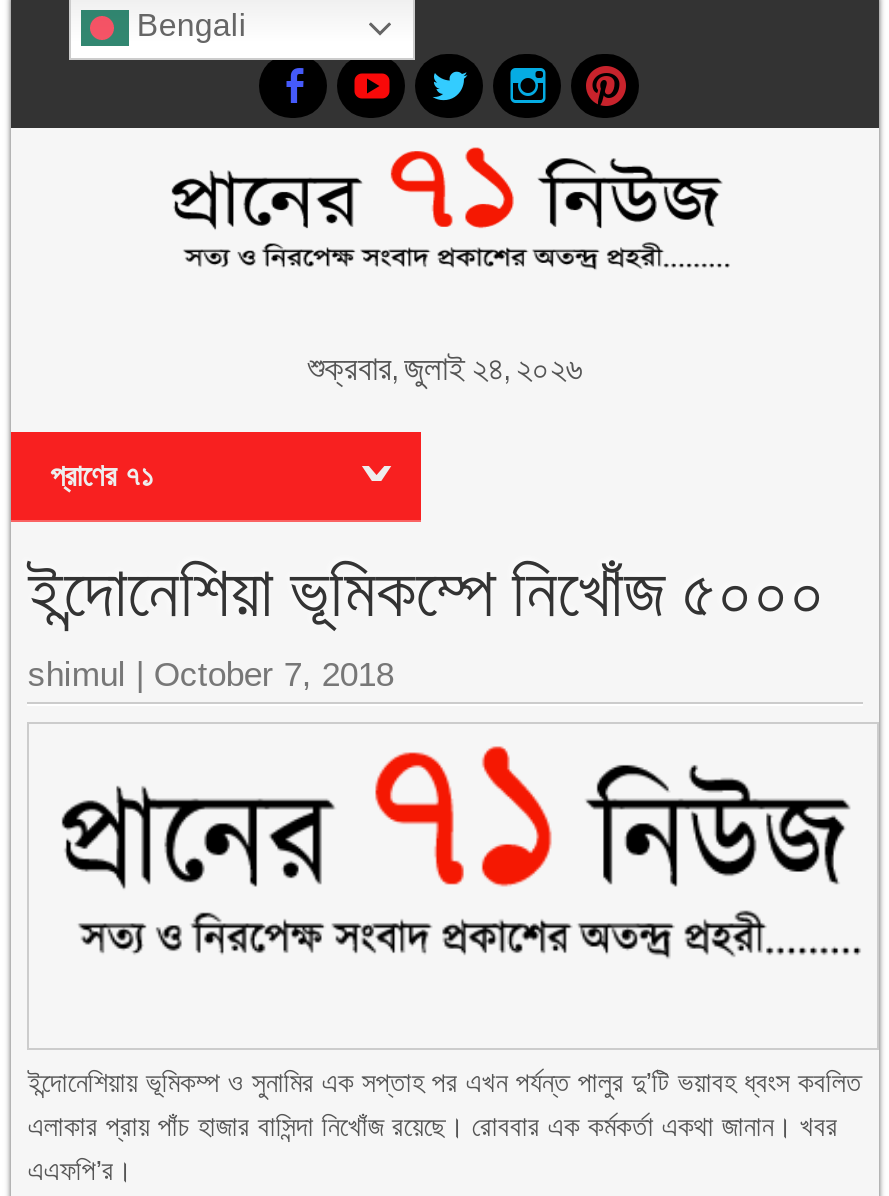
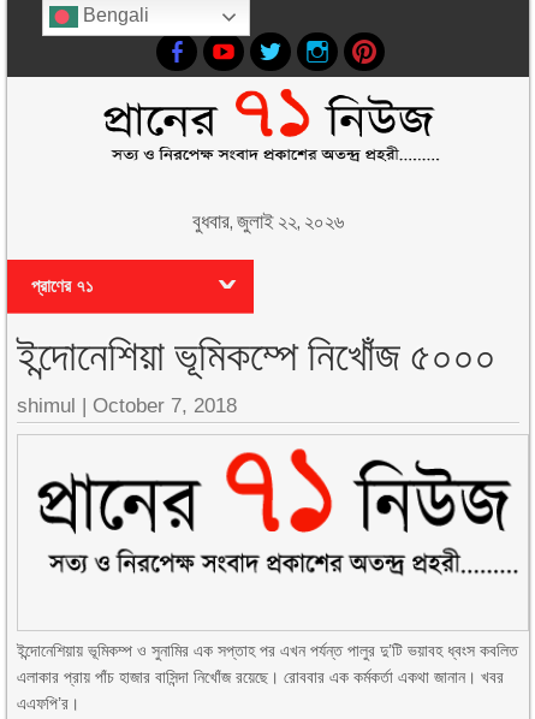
- শুক্রবার, জুলাই ২৪, ২০২৬
+ বুধবার, জুলাই ২২, ২০২৬
